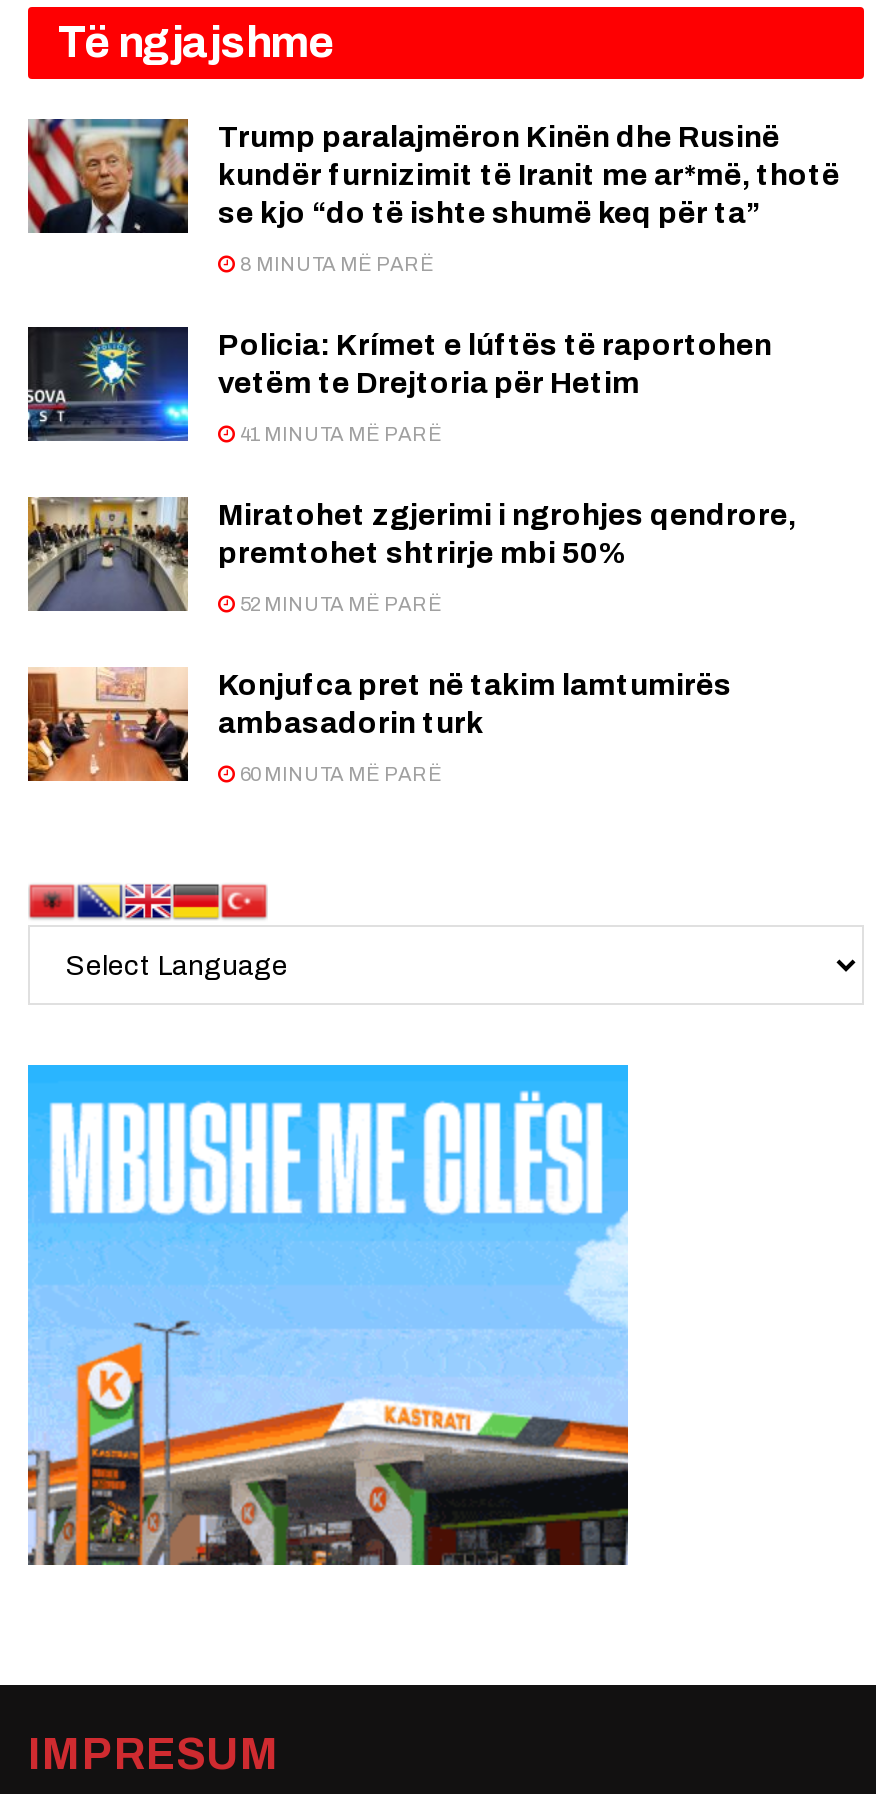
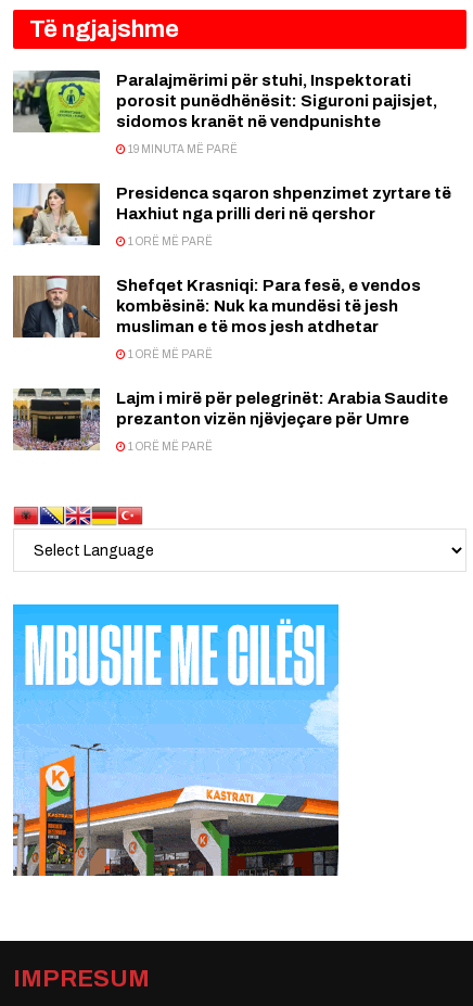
- [image]
- Trump paralajmëron Kinën dhe Rusinë
- kundër furnizimit të Iranit me ar*më, thotë
- se kjo “do të ishte shumë keq për ta”
+ [image]
+ Paralajmërimi për stuhi, Inspektorati
+ porosit punëdhënësit: Siguroni pajisjet,
+ sidomos kranët në vendpunishte

- 8 MINUTA MË PARË
+ 19 MINUTA MË PARË

- [image]
- Policia: Krímet e lúftës të raportohen
- vetëm te Drejtoria për Hetim
+ [image]
+ Presidenca sqaron shpenzimet zyrtare të
+ Haxhiut nga prilli deri në qershor

- 41 MINUTA MË PARË
+ 1 ORË MË PARË

- [image]
- Miratohet zgjerimi i ngrohjes qendrore,
- premtohet shtrirje mbi 50%
+ [image]
+ Shefqet Krasniqi: Para fesë, e vendos
+ kombësinë: Nuk ka mundësi të jesh
+ musliman e të mos jesh atdhetar

- 52 MINUTA MË PARË
+ 1 ORË MË PARË

- [image]
- Konjufca pret në takim lamtumirës
- ambasadorin turk
+ [image]
+ Lajm i mirë për pelegrinët: Arabia Saudite
+ prezanton vizën njëvjeçare për Umre

- 60 MINUTA MË PARË
+ 1 ORË MË PARË
